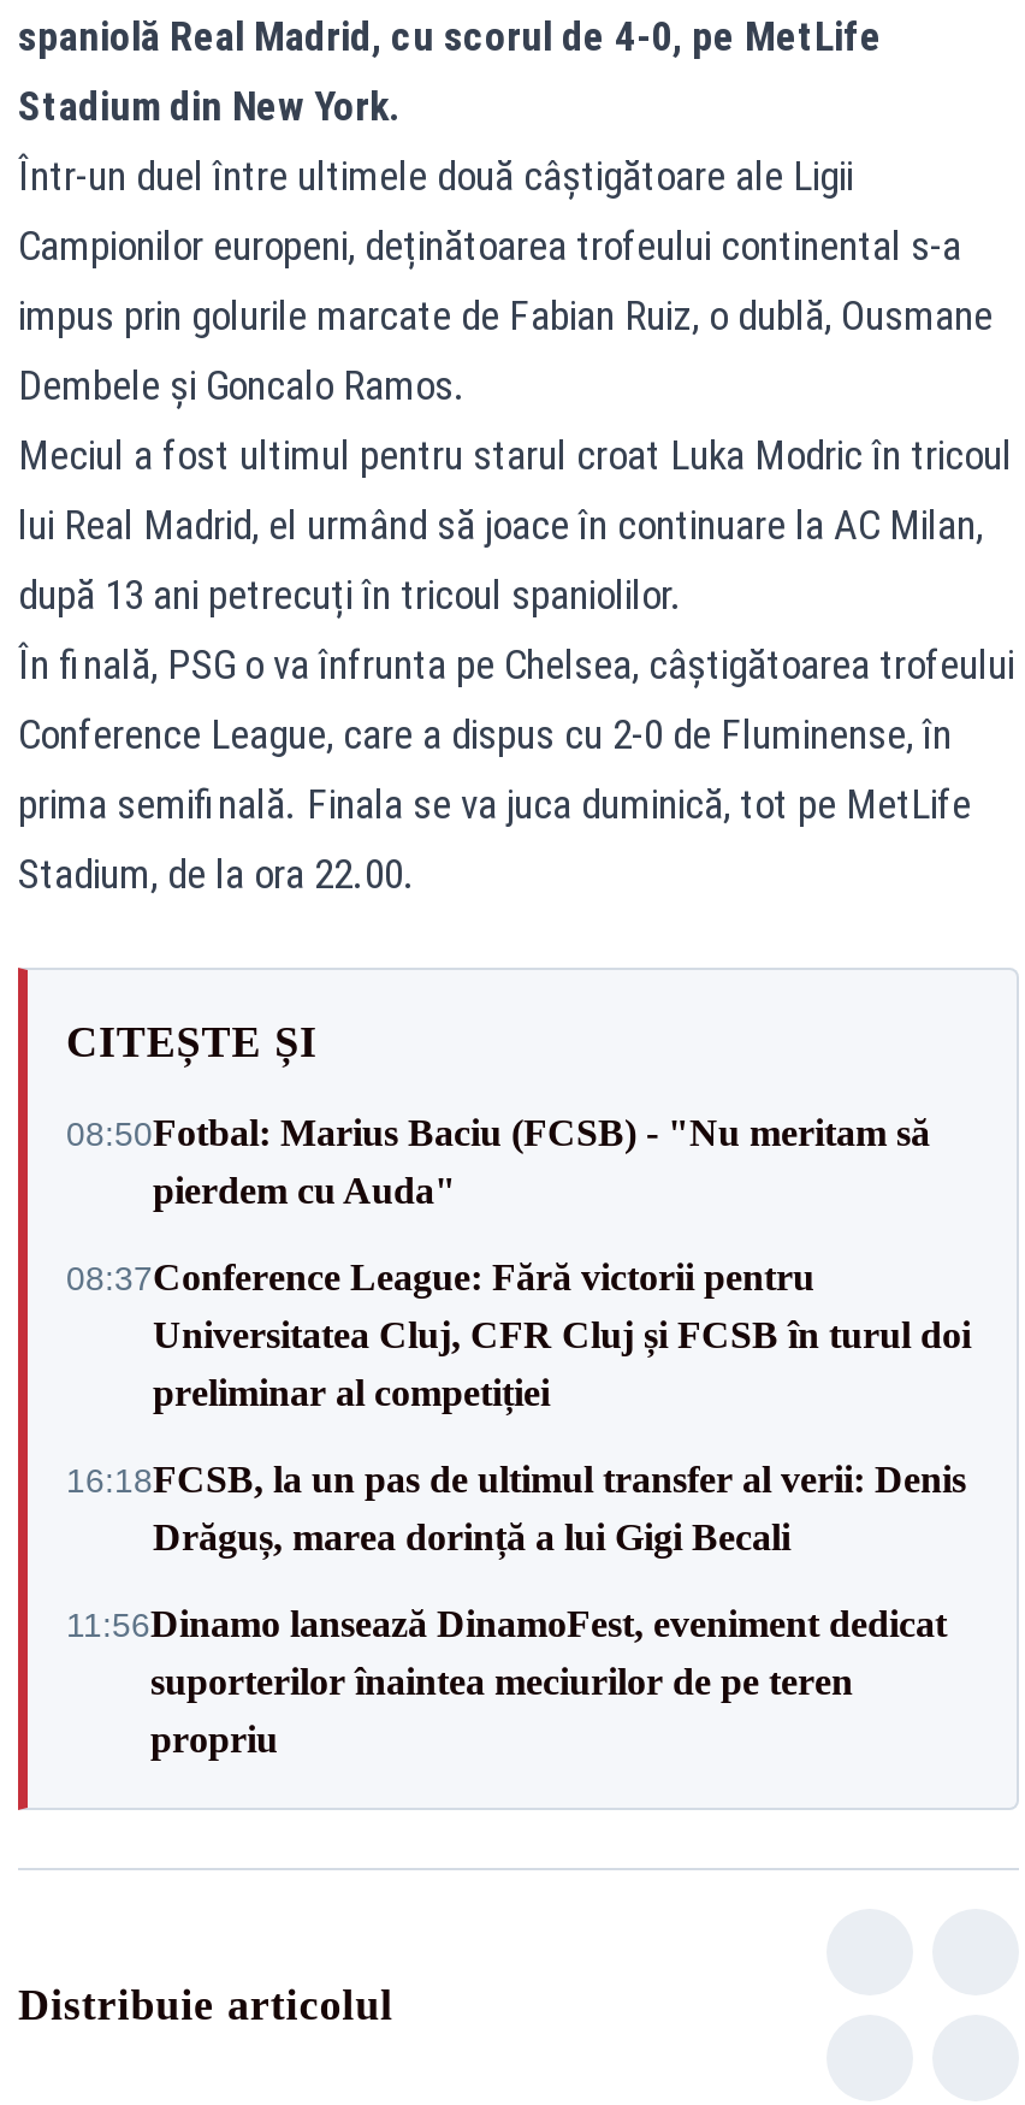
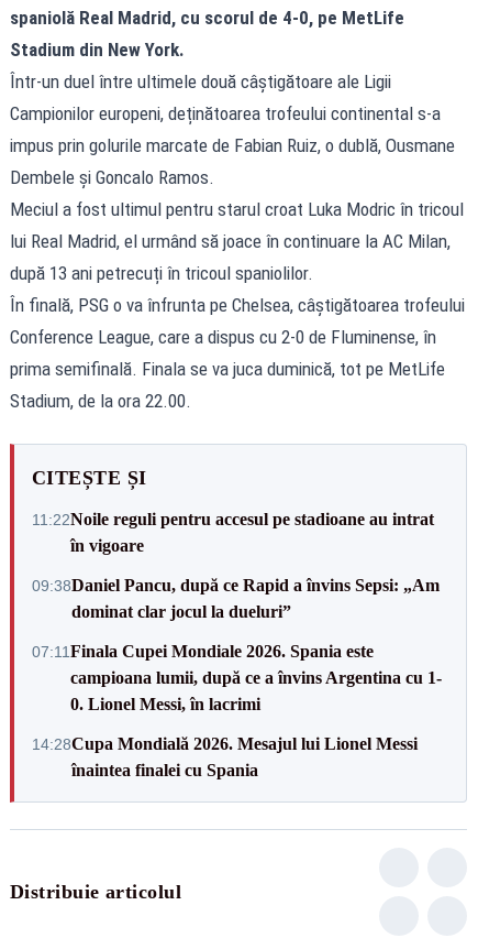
- 08:50Fotbal: Marius Baciu (FCSB) - "Nu meritam să
- pierdem cu Auda"
+ 11:22Noile reguli pentru accesul pe stadioane au intrat
+ în vigoare

- 08:37Conference League: Fără victorii pentru
- Universitatea Cluj, CFR Cluj și FCSB în turul doi
- preliminar al competiției
+ 09:38Daniel Pancu, după ce Rapid a învins Sepsi: „Am
+ dominat clar jocul la dueluri”

- 16:18FCSB, la un pas de ultimul transfer al verii: Denis
- Drăguș, marea dorință a lui Gigi Becali
+ 07:11 Finala Cupei Mondiale 2026. Spania este
+ campioana lumii, după ce a învins Argentina cu 1-
+ 0. Lionel Messi, în lacrimi

- 11:56Dinamo lansează DinamoFest, eveniment dedicat
- suporterilor înaintea meciurilor de pe teren
- propriu
+ 14:28Cupa Mondială 2026. Mesajul lui Lionel Messi
+ înaintea finalei cu Spania
